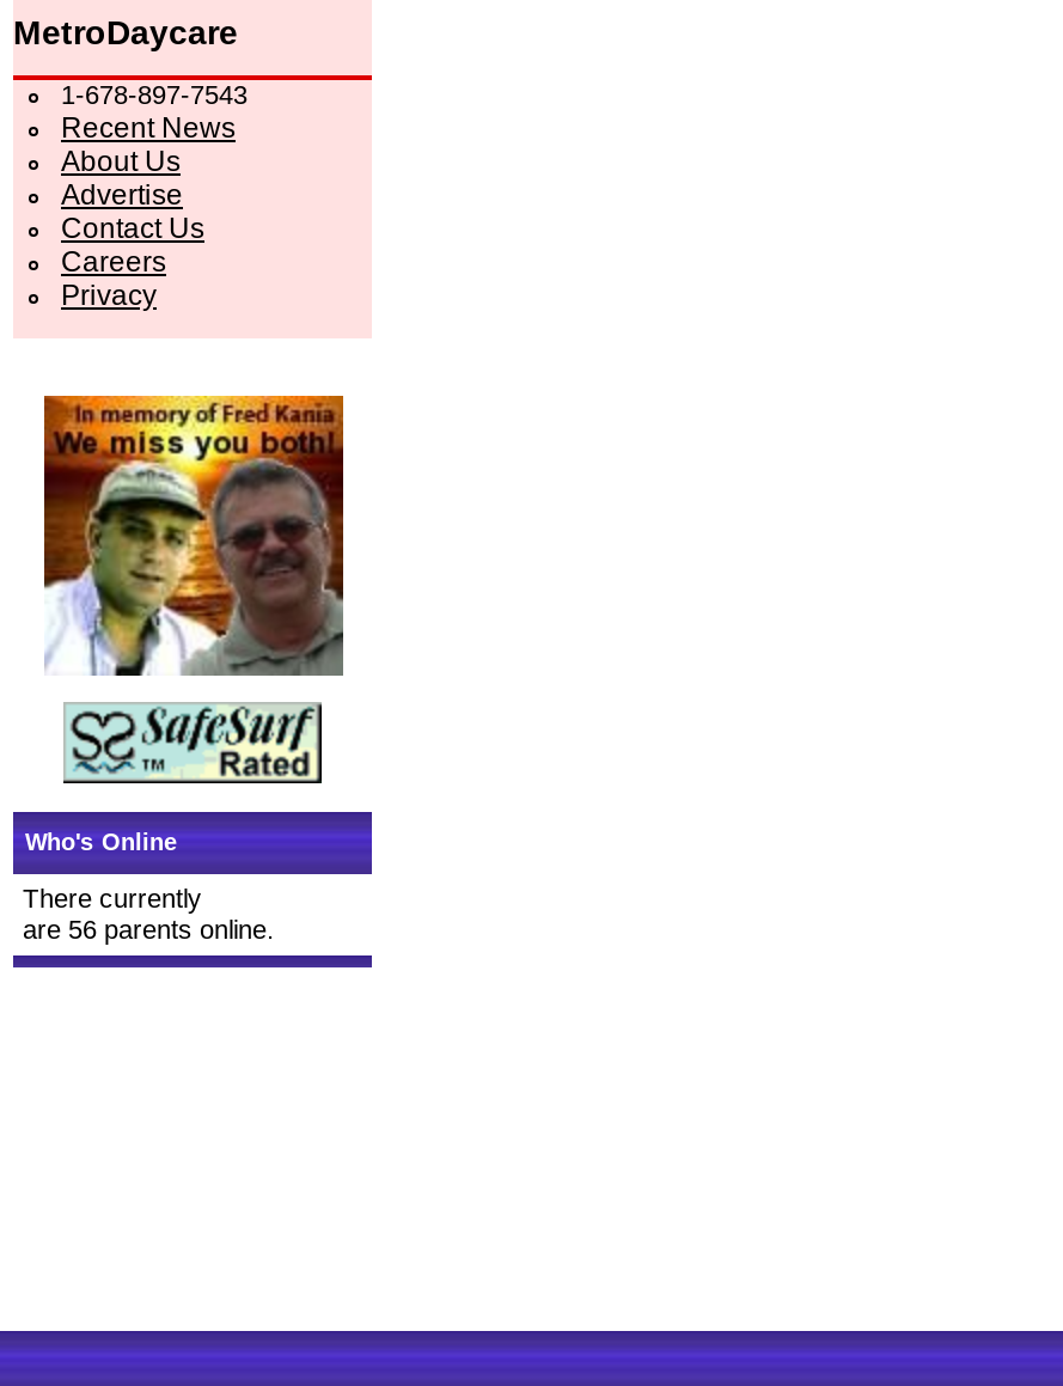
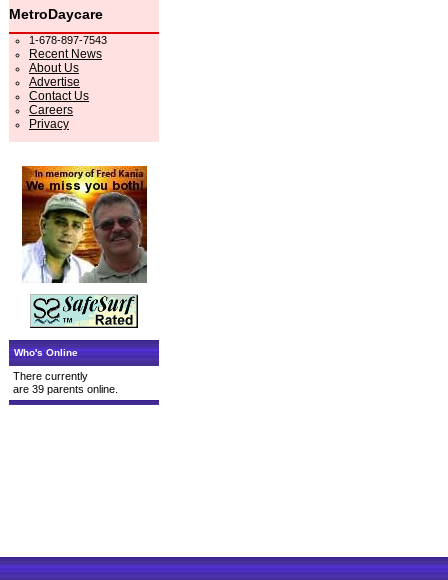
- are 56 parents online.
+ are 39 parents online.
